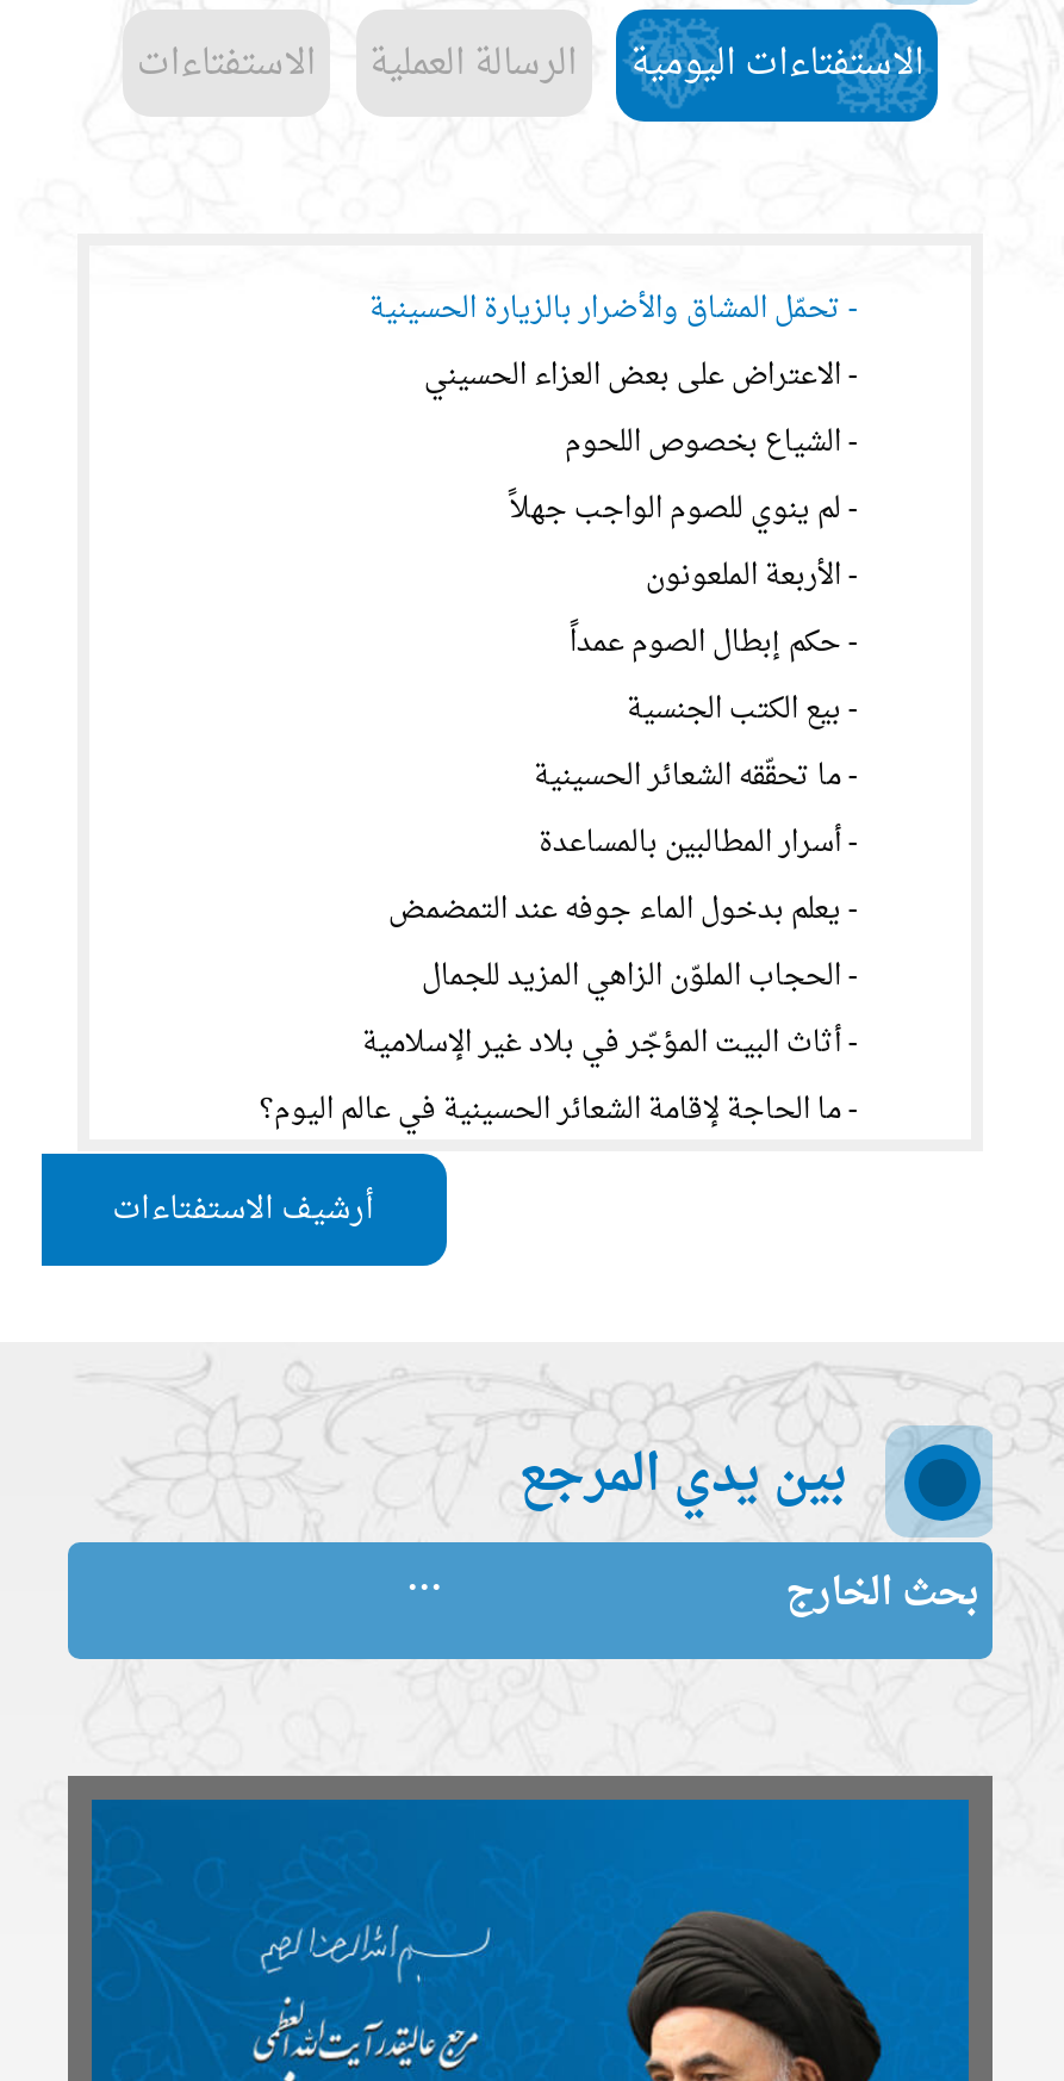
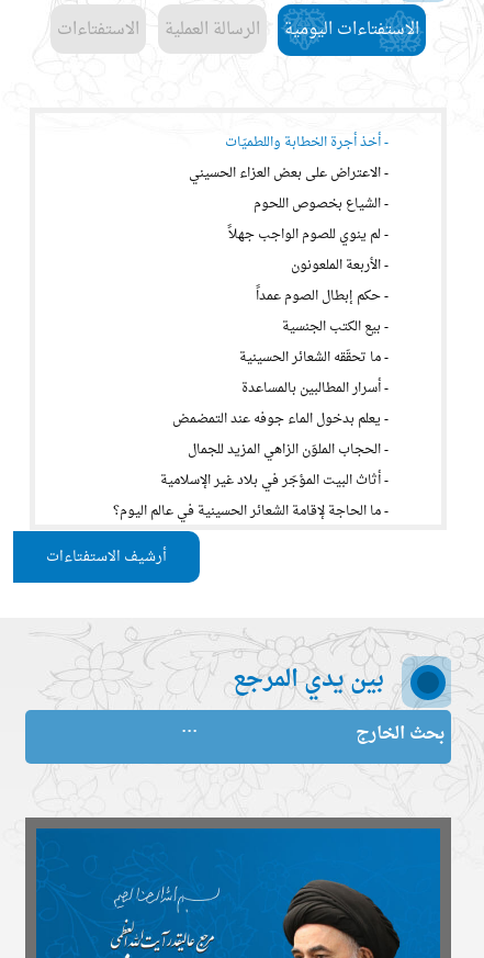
- - تحمّل المشاق والأضرار بالزيارة الحسينية
+ - أخذ أجرة الخطابة واللطميّات
